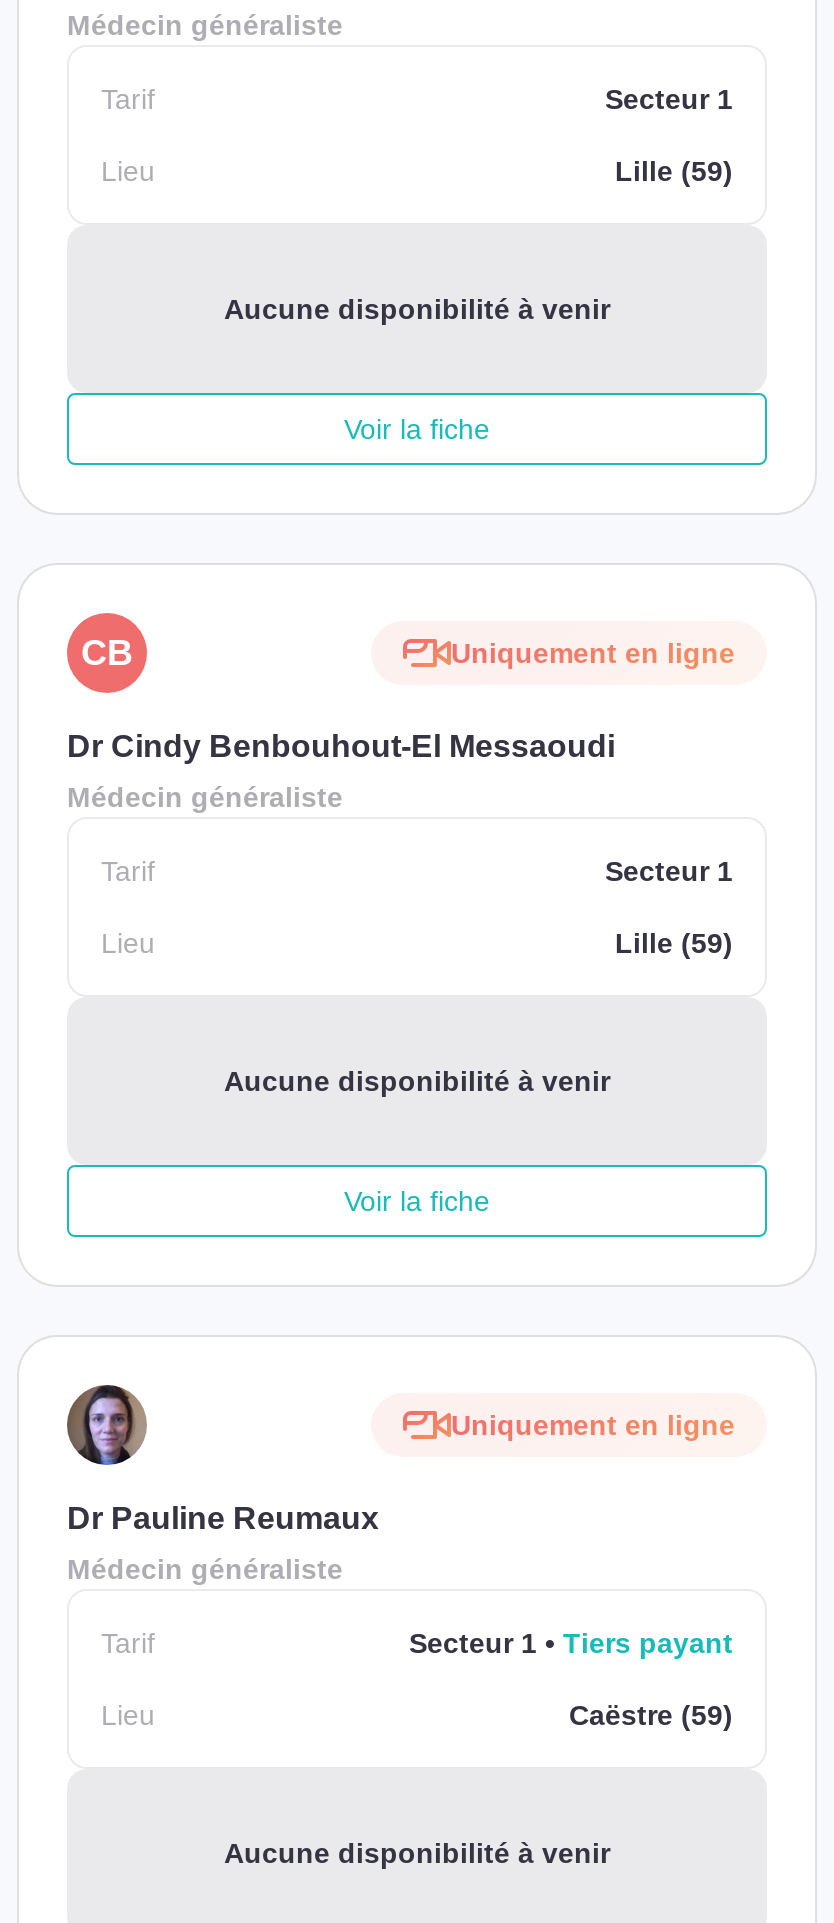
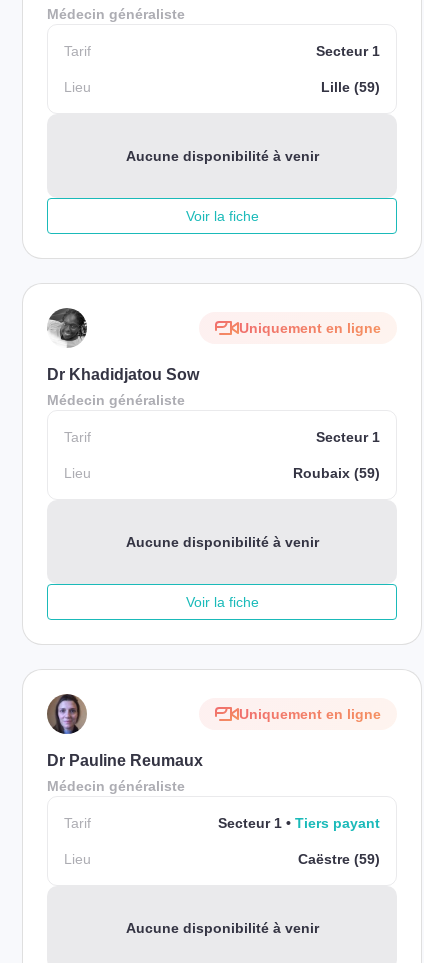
- CB

- Dr Cindy Benbouhout-El Messaoudi
+ Dr Khadidjatou Sow

- Lille (59)
+ Roubaix (59)
